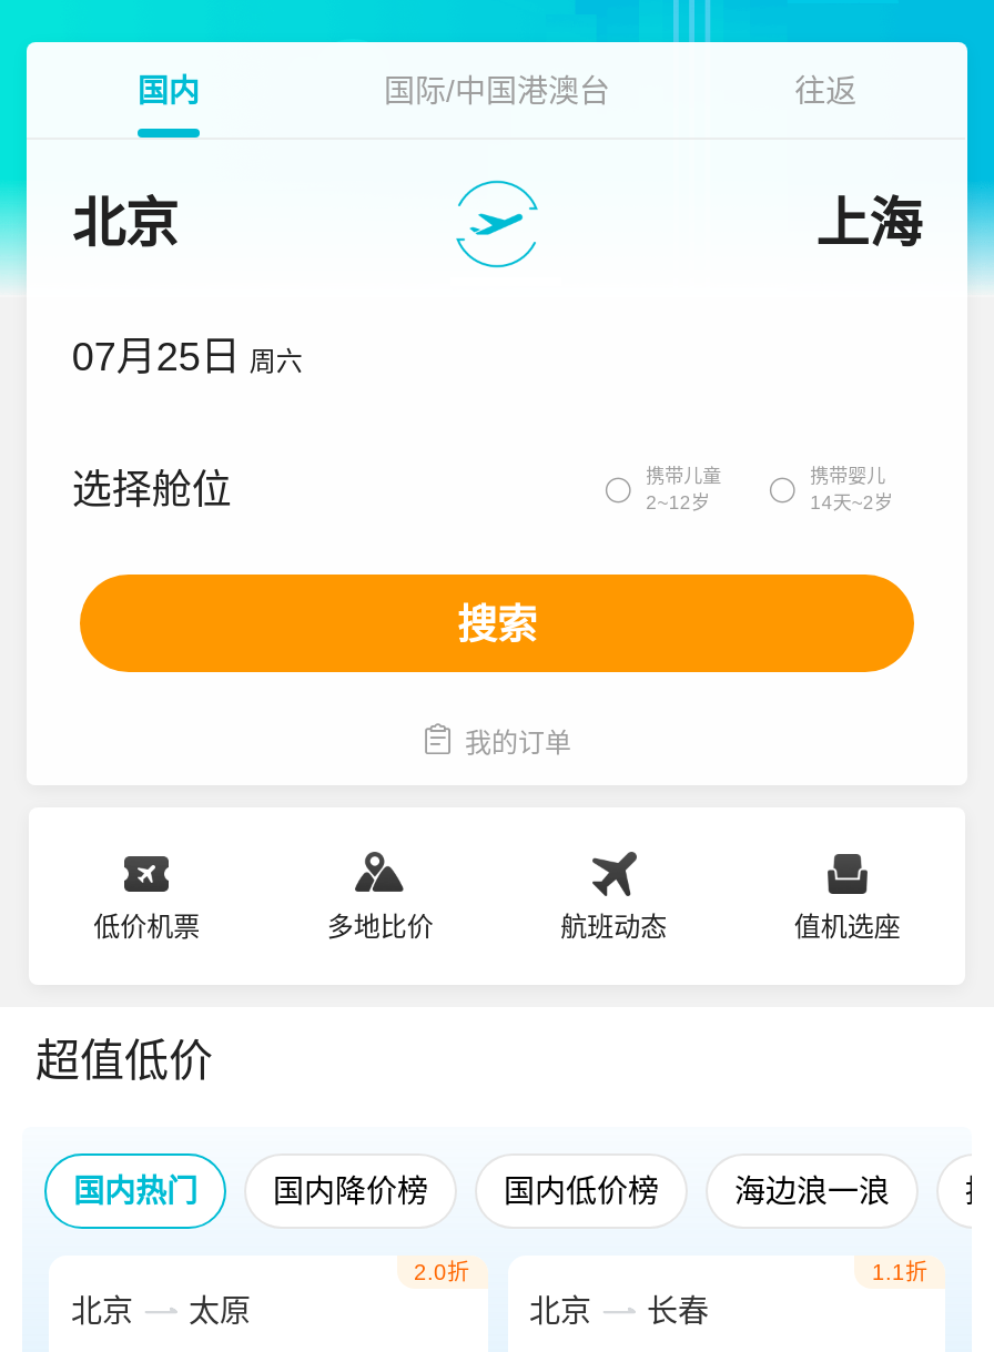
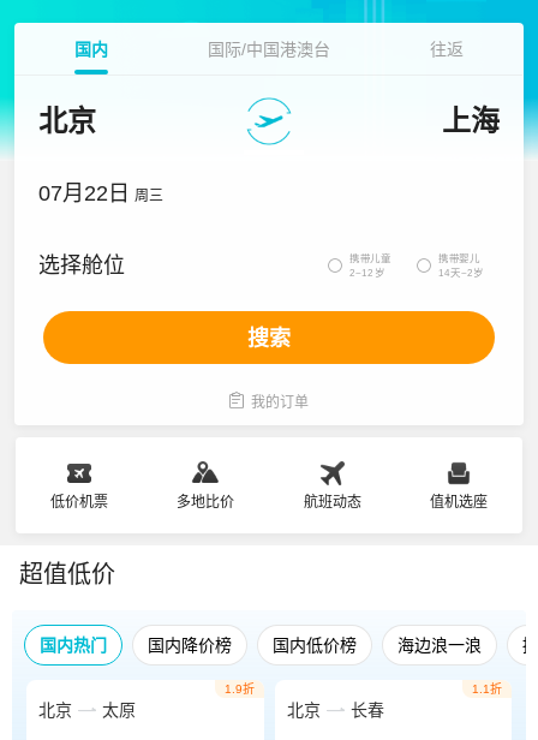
- 07月25日 周六
+ 07月22日 周三

- 2.0折
+ 1.9折
